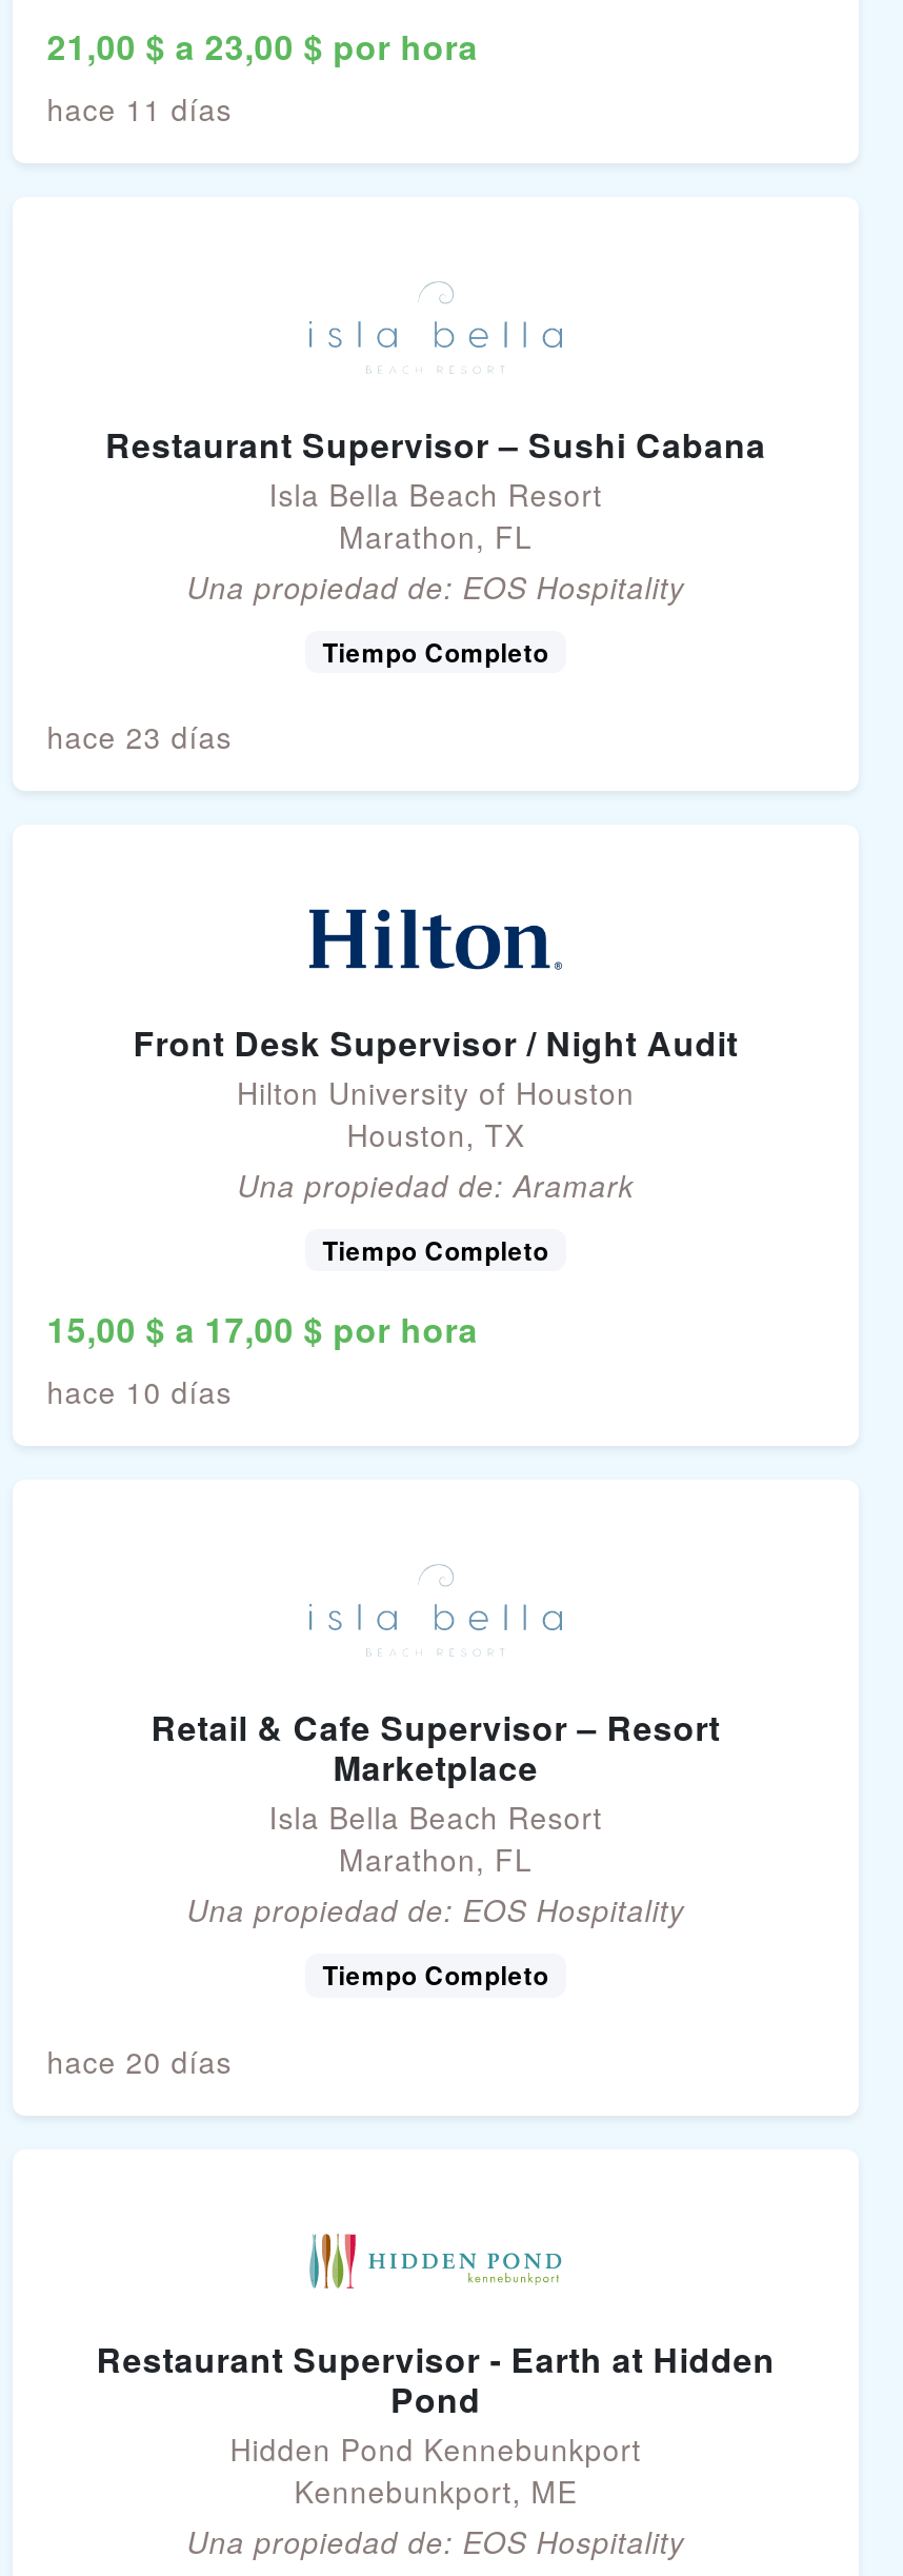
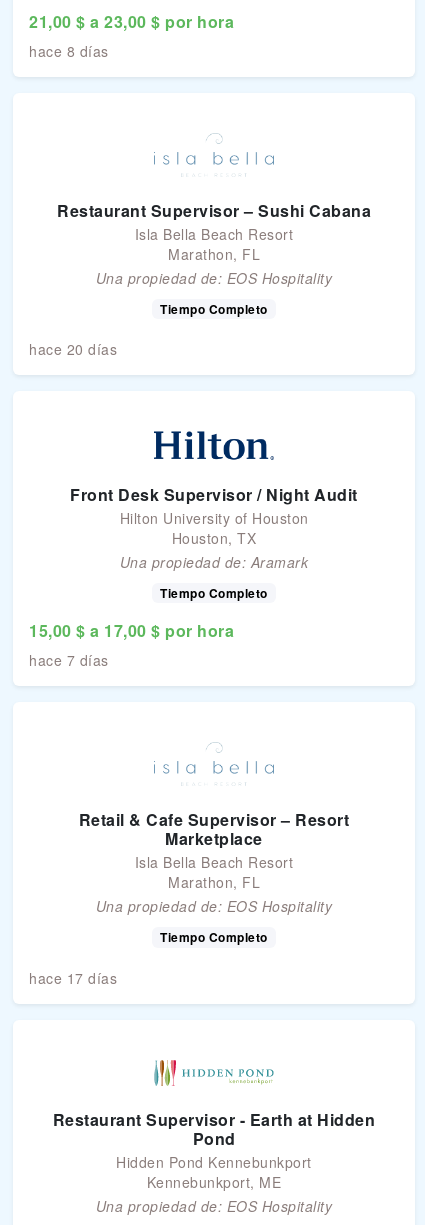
- hace 11 días
+ hace 8 días

- hace 23 días
+ hace 20 días

- hace 10 días
+ hace 7 días

- hace 20 días
+ hace 17 días
